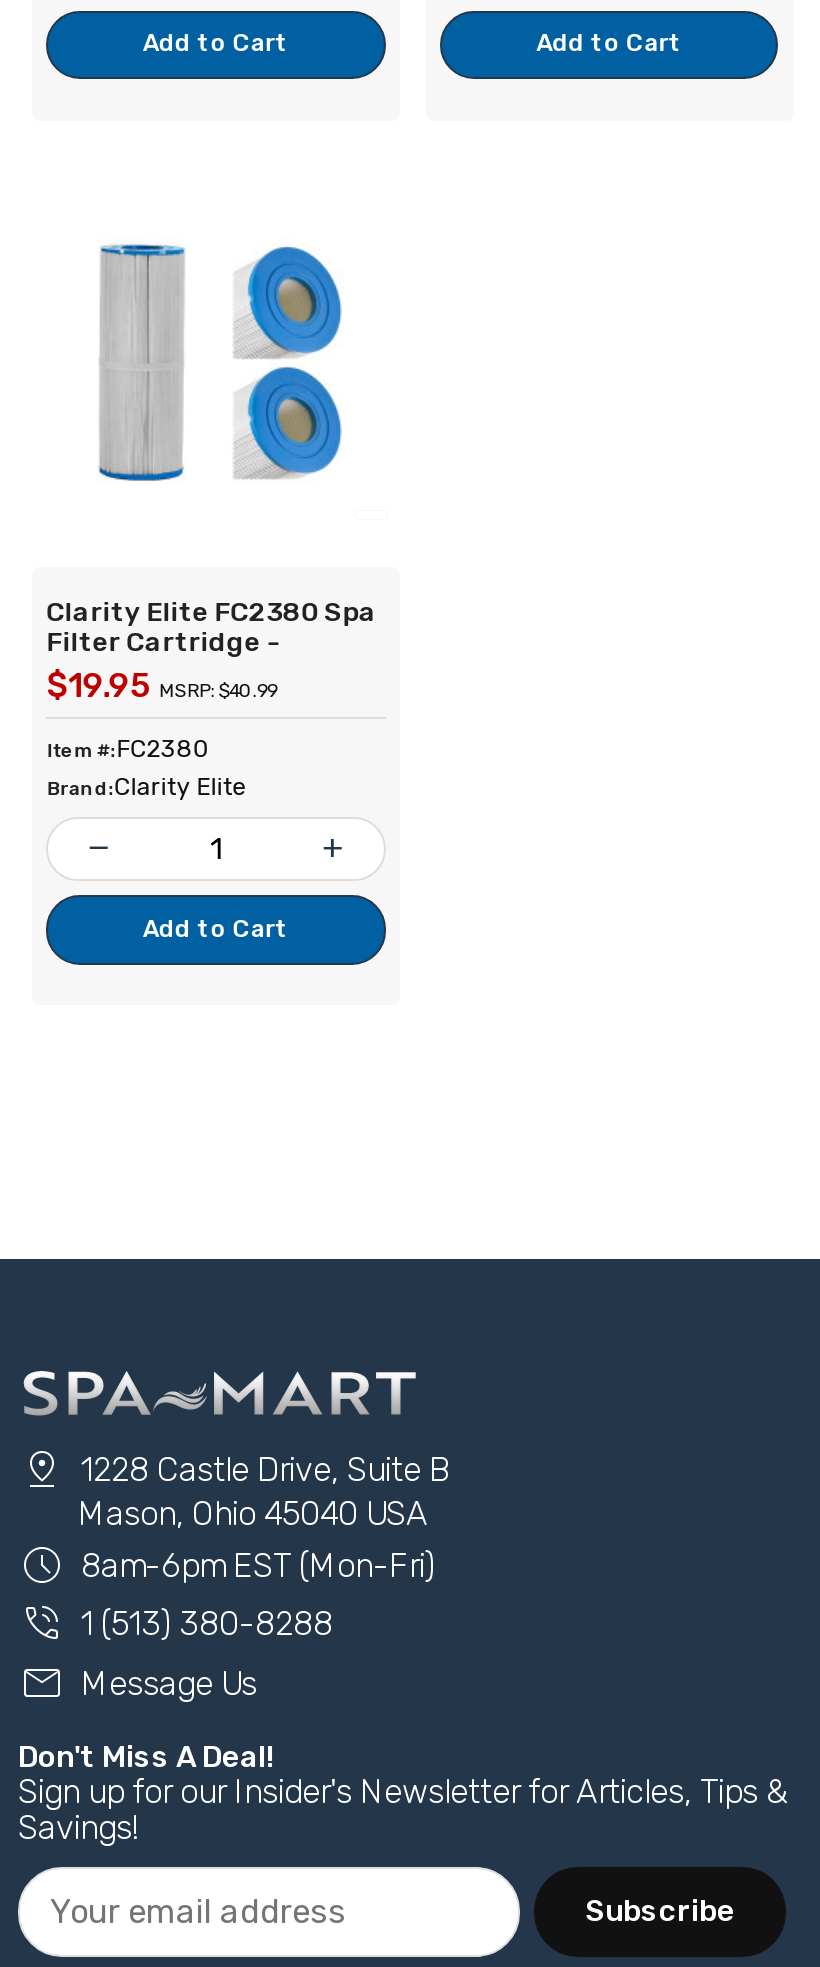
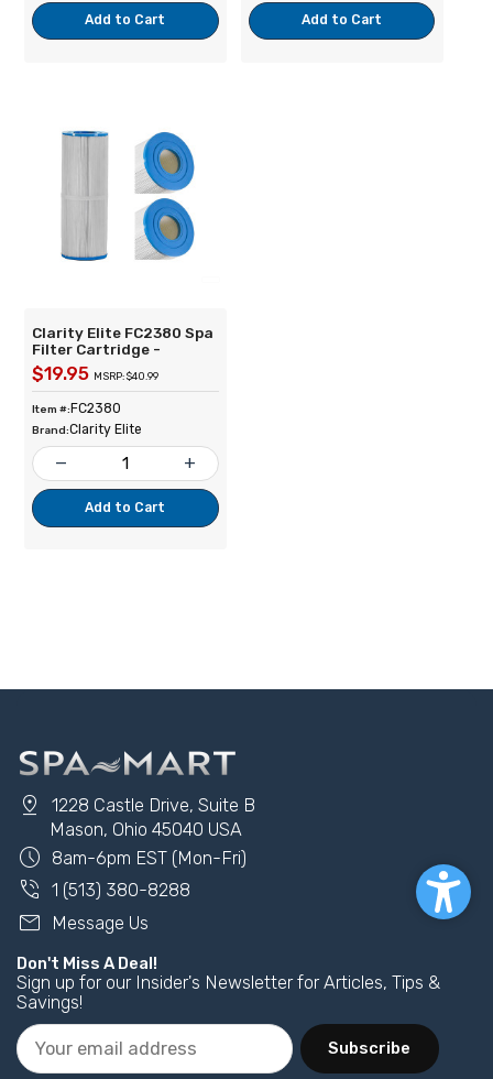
+ [image]
